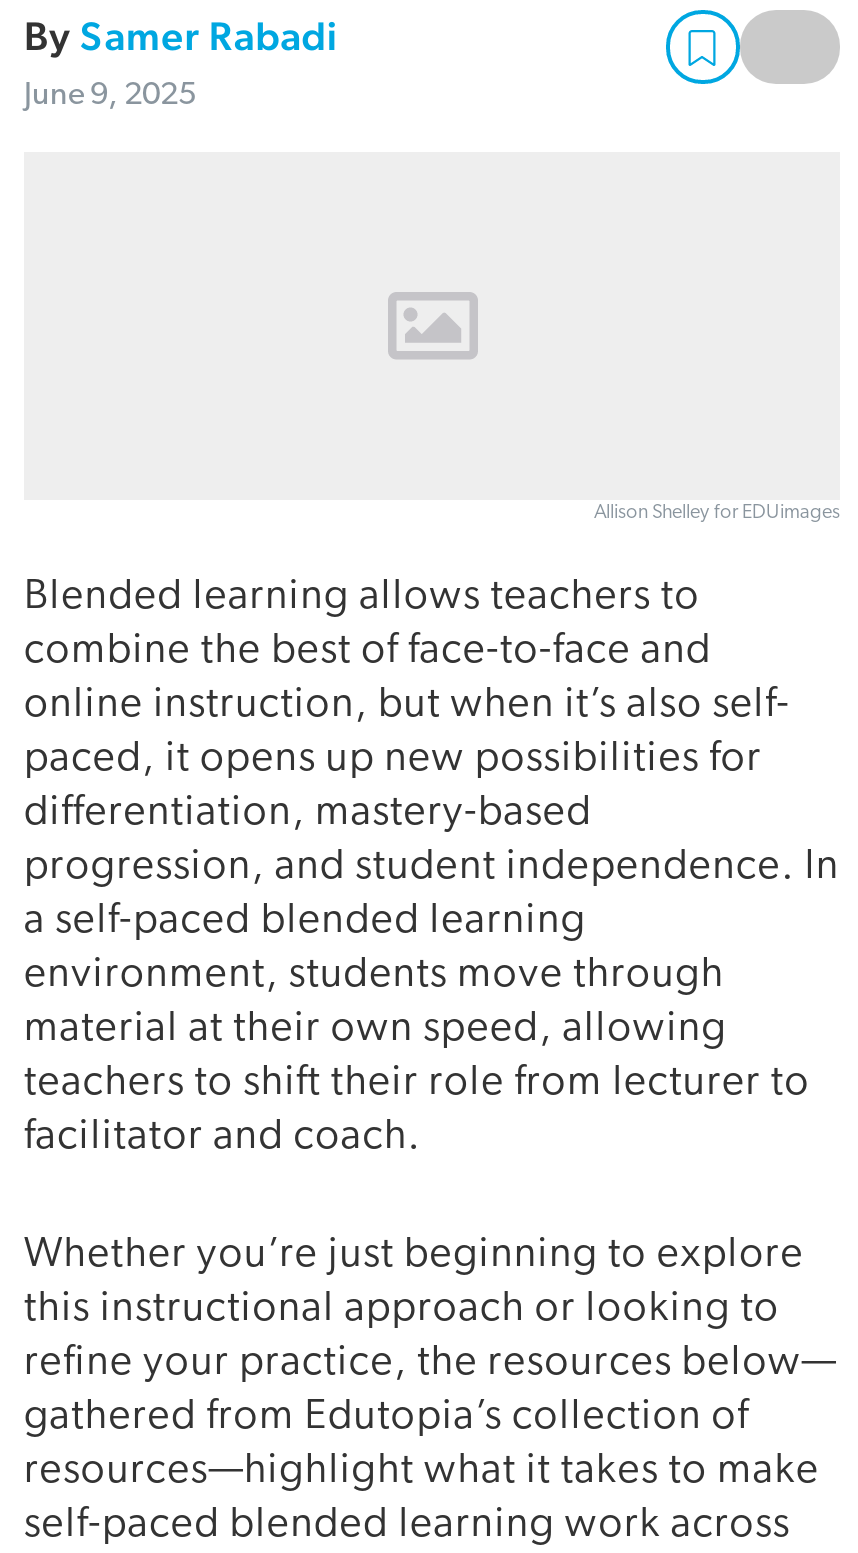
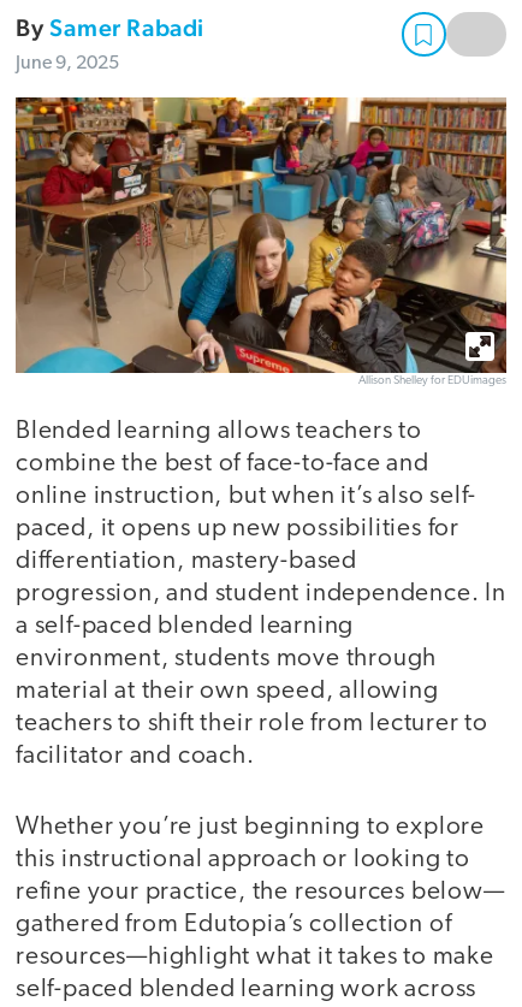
+ [image]
